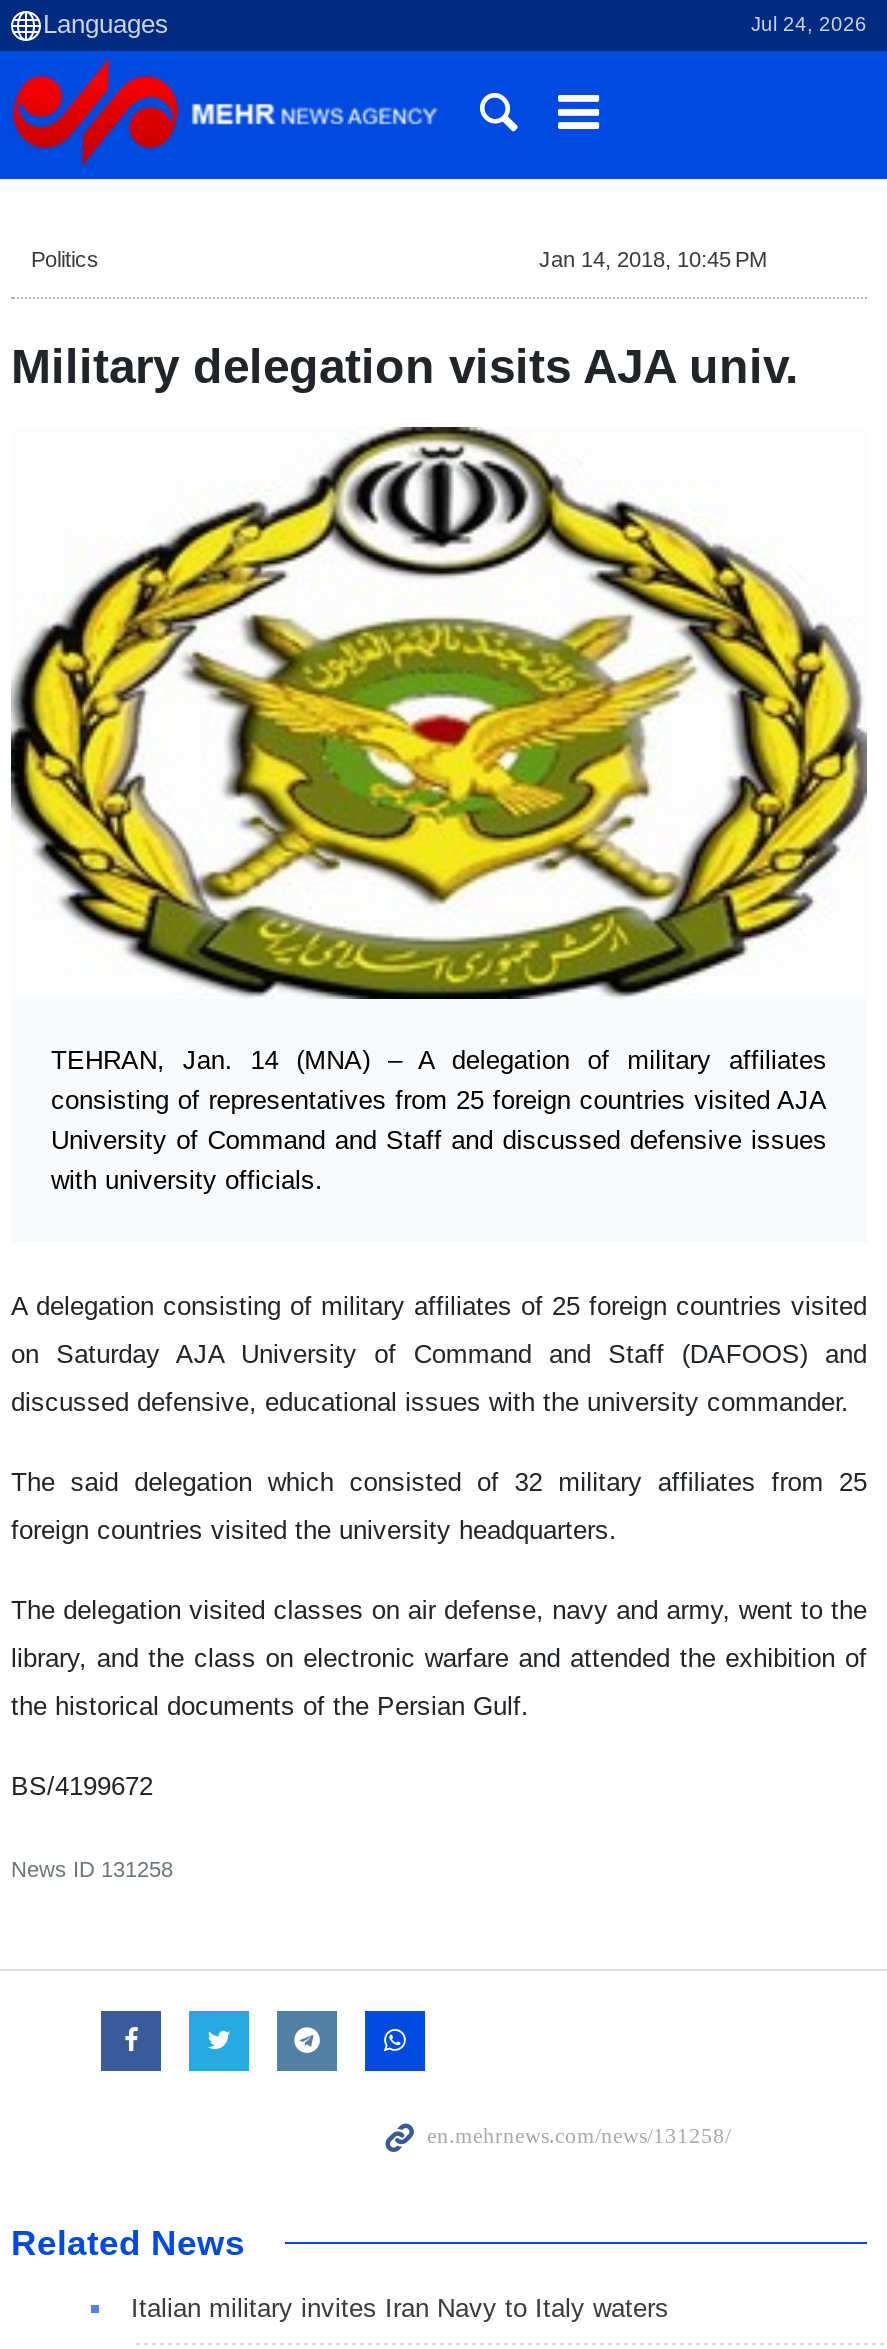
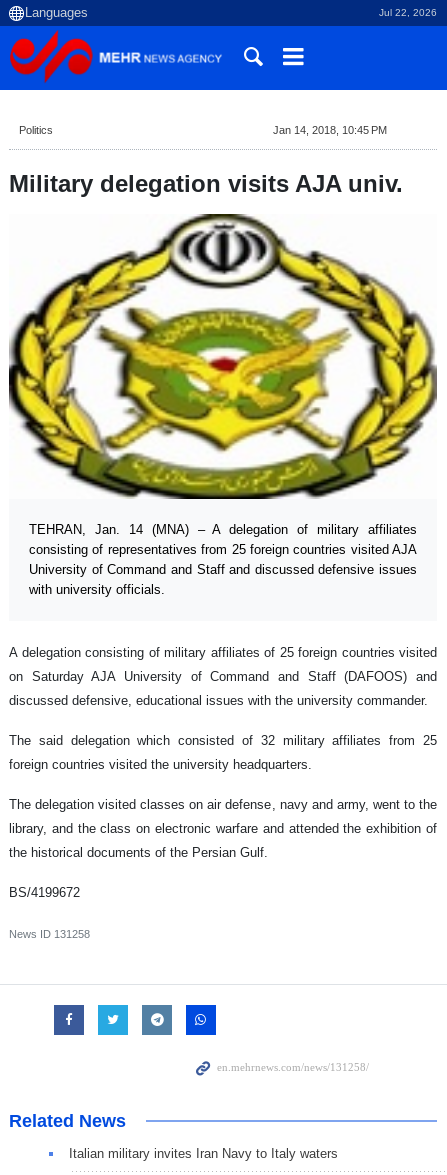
- Jul 24, 2026
+ Jul 22, 2026
